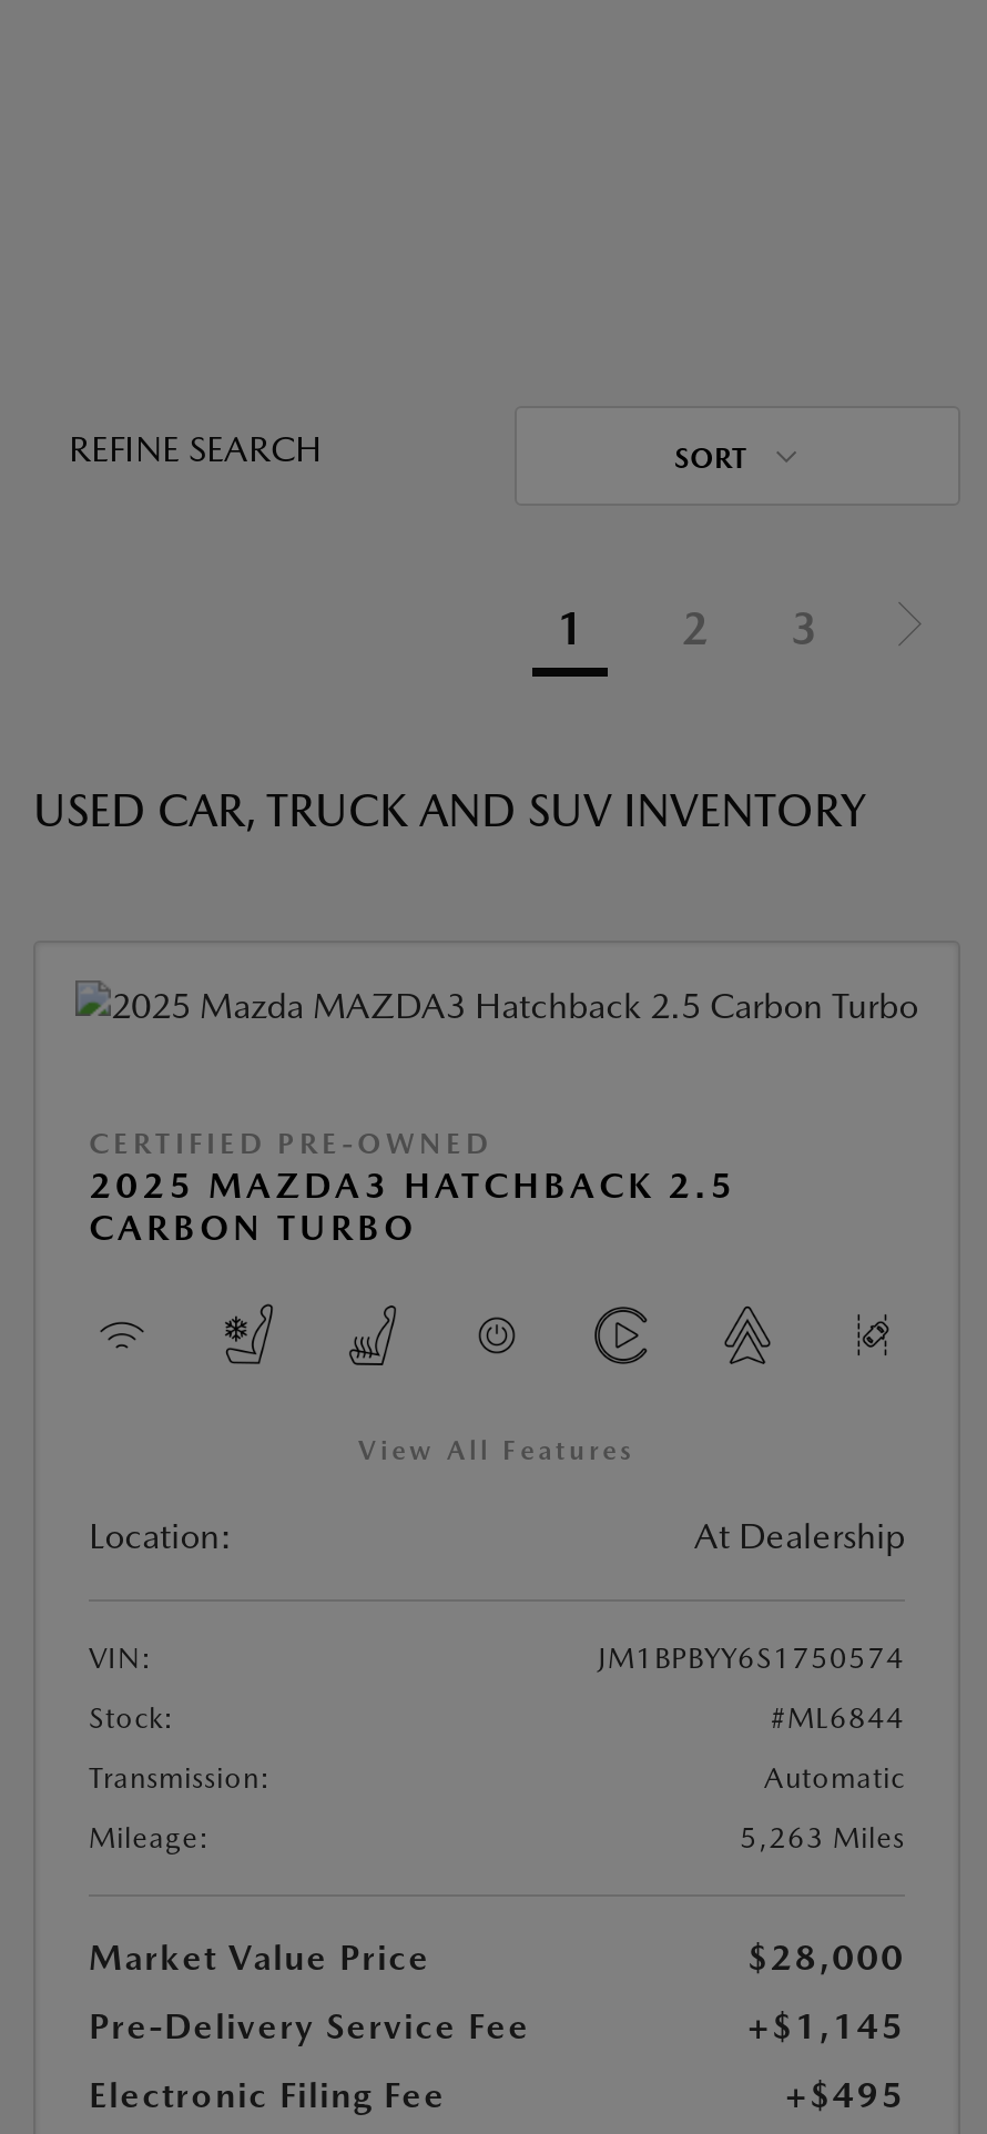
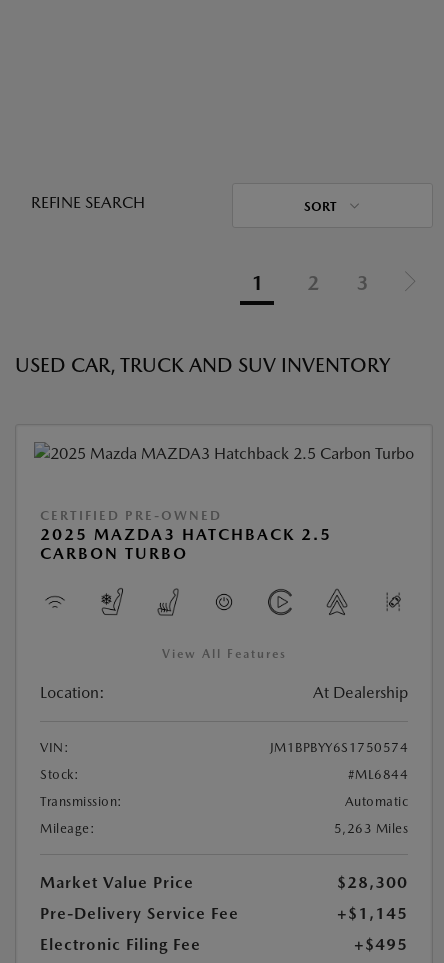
- $28,000
+ $28,300
